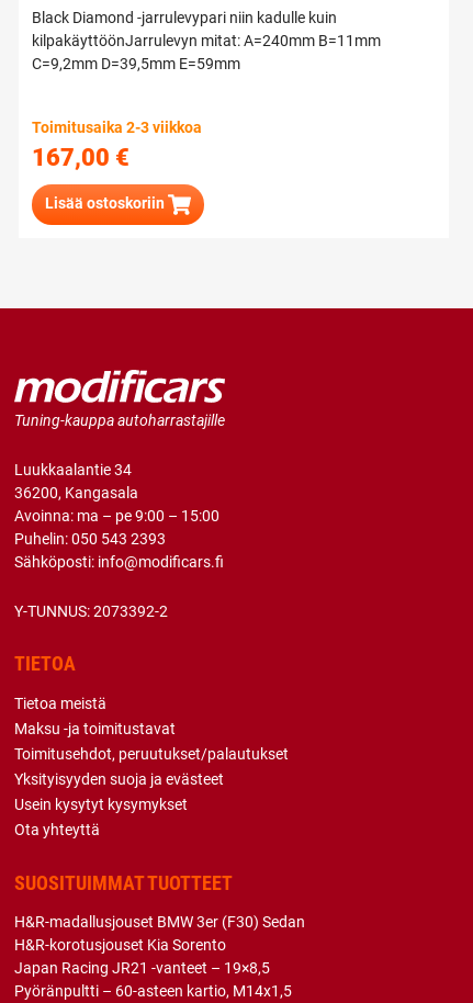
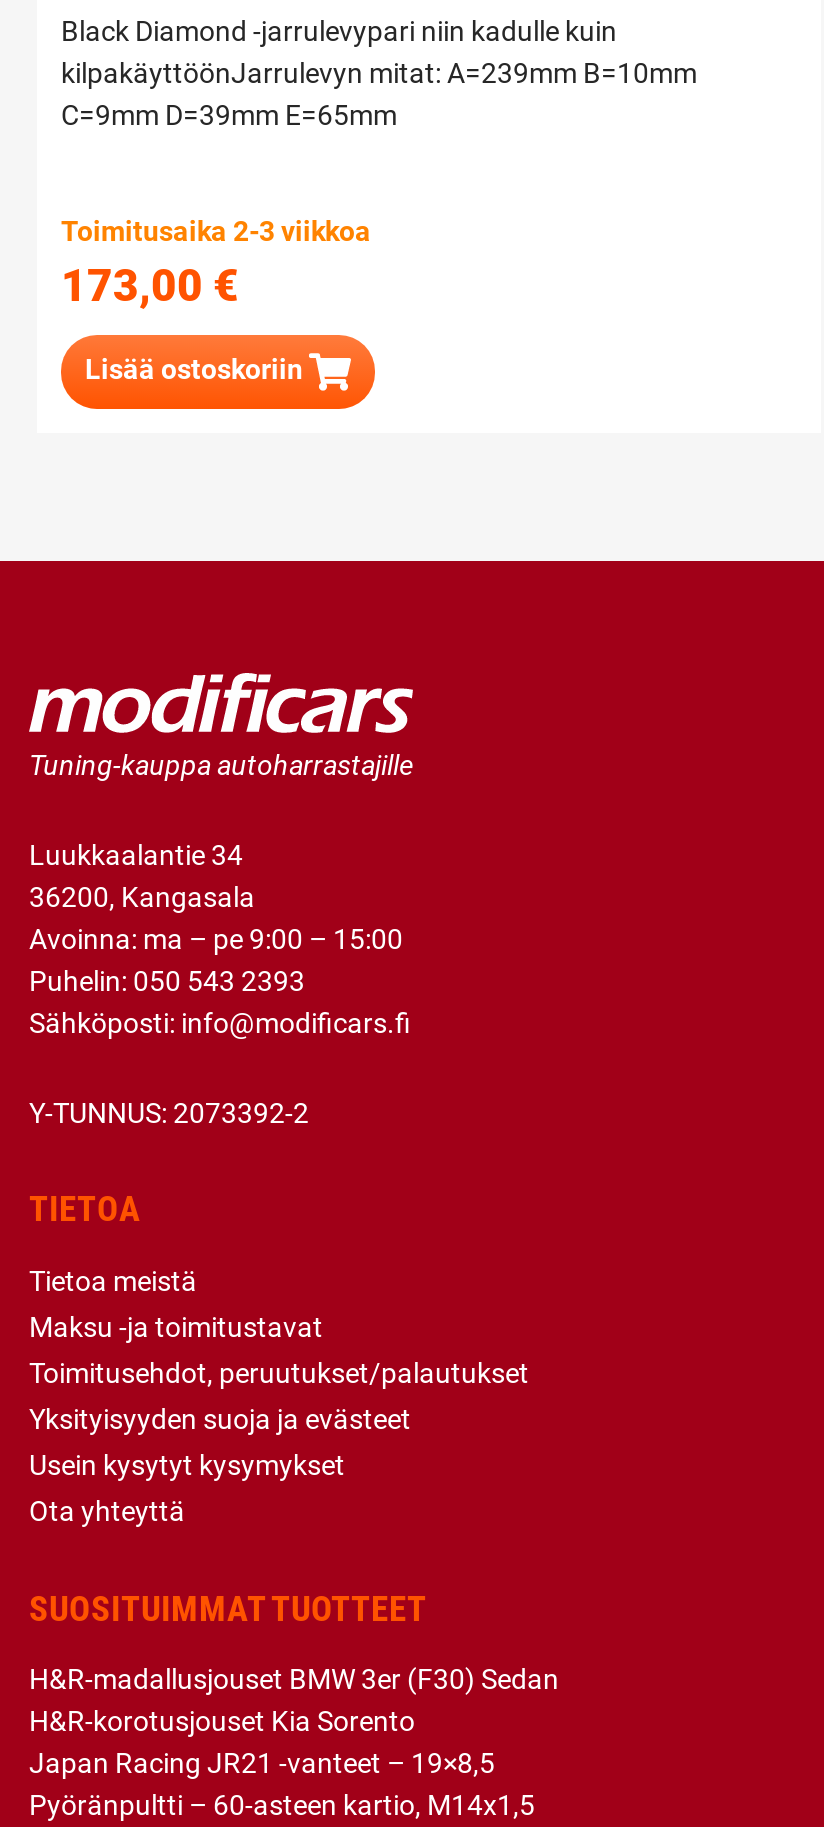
- kilpakäyttöönJarrulevyn mitat: A=240mm B=11mm
- C=9,2mm D=39,5mm E=59mm
+ kilpakäyttöönJarrulevyn mitat: A=239mm B=10mm
+ C=9mm D=39mm E=65mm

- 167,00 €
+ 173,00 €
